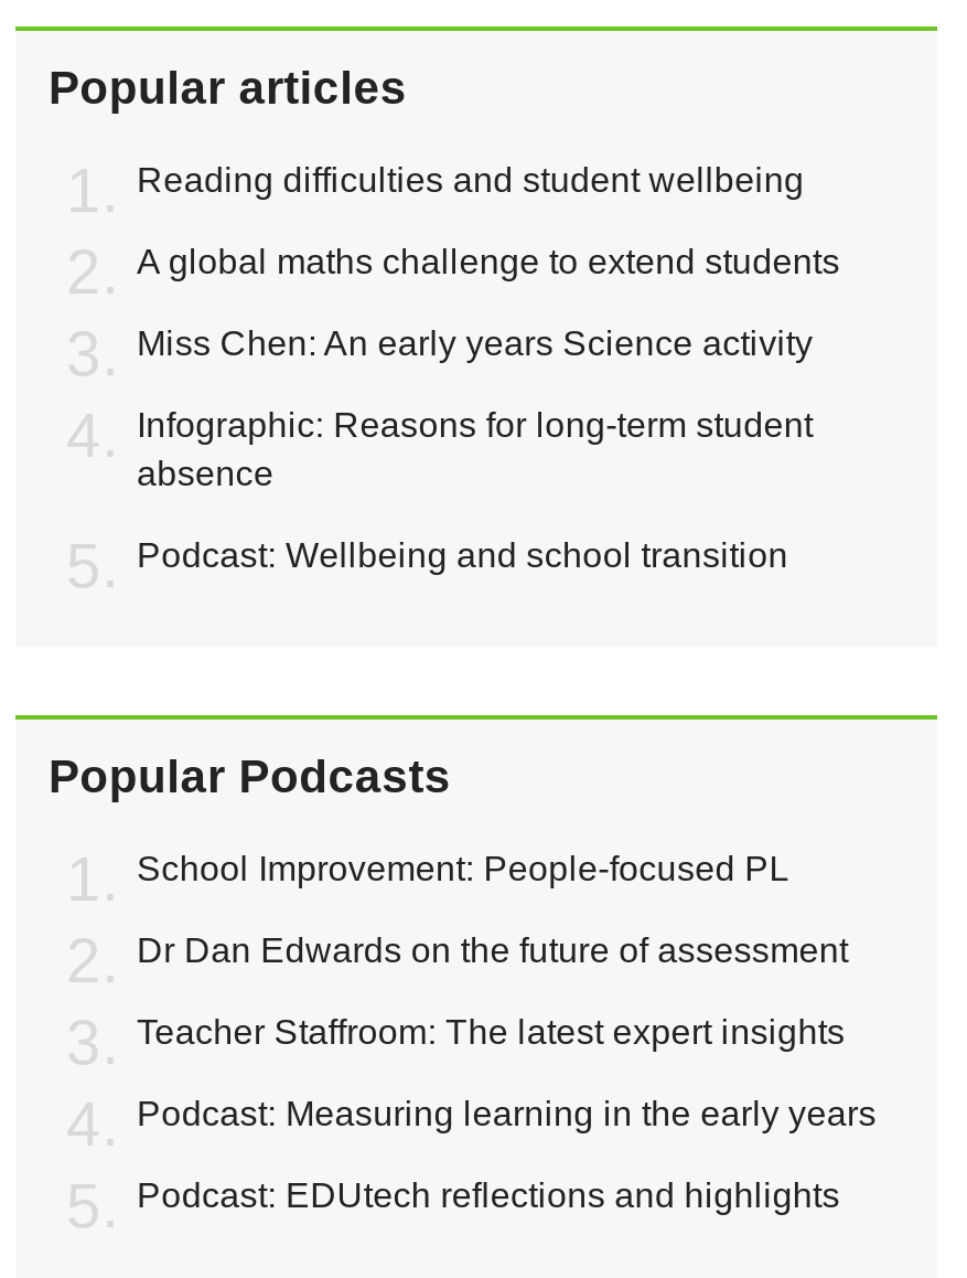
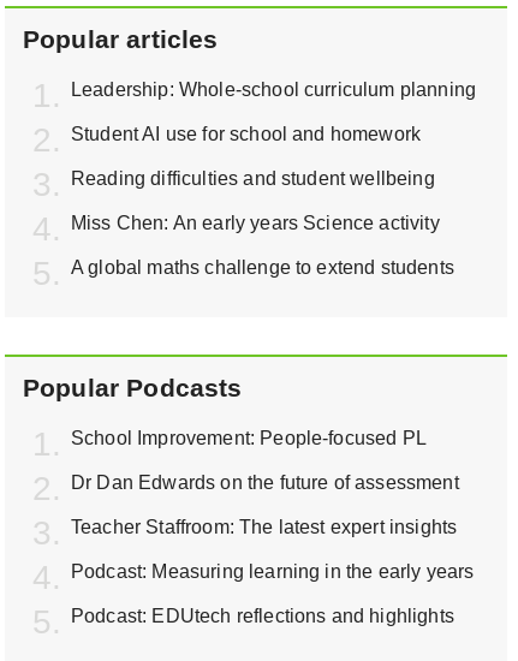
+ Leadership: Whole-school curriculum planning
+ Student AI use for school and homework

moved down: Reading difficulties and student wellbeing

moved down: A global maths challenge to extend students

moved down: Miss Chen: An early years Science activity

- Infographic: Reasons for long-term student
- absence
- Podcast: Wellbeing and school transition
